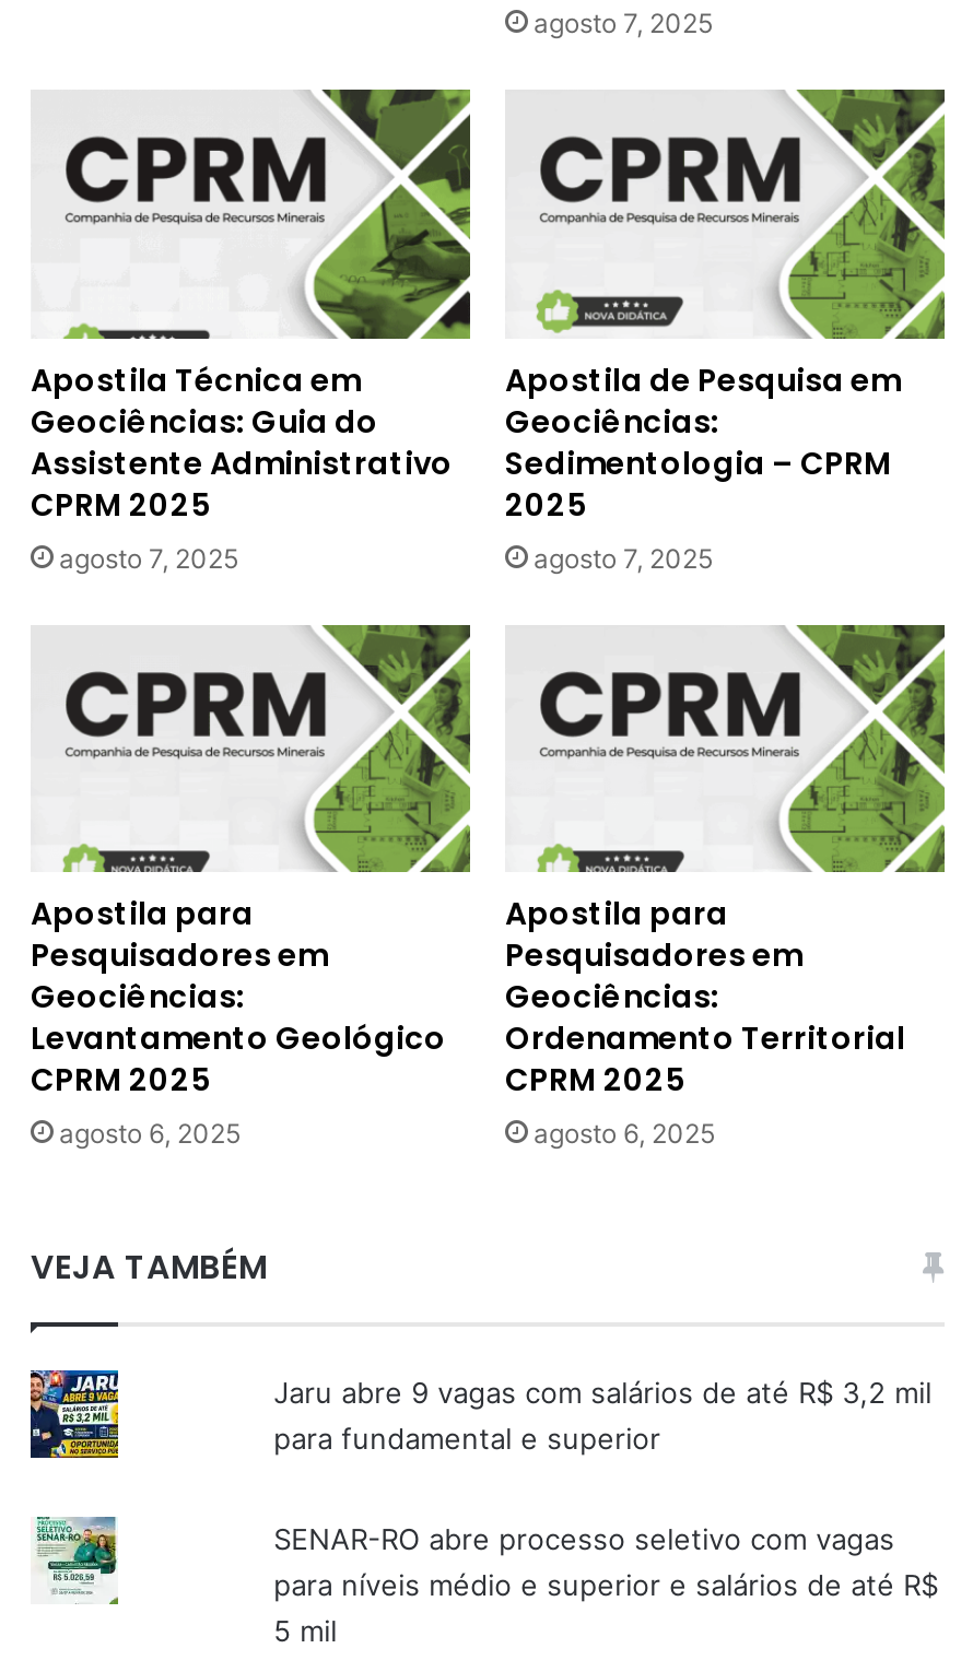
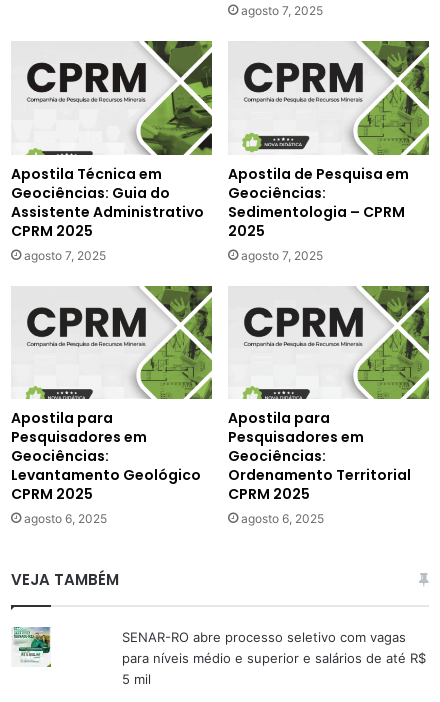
- [image]

- Jaru abre 9 vagas com salários de até R$ 3,2 mil
- para fundamental e superior
